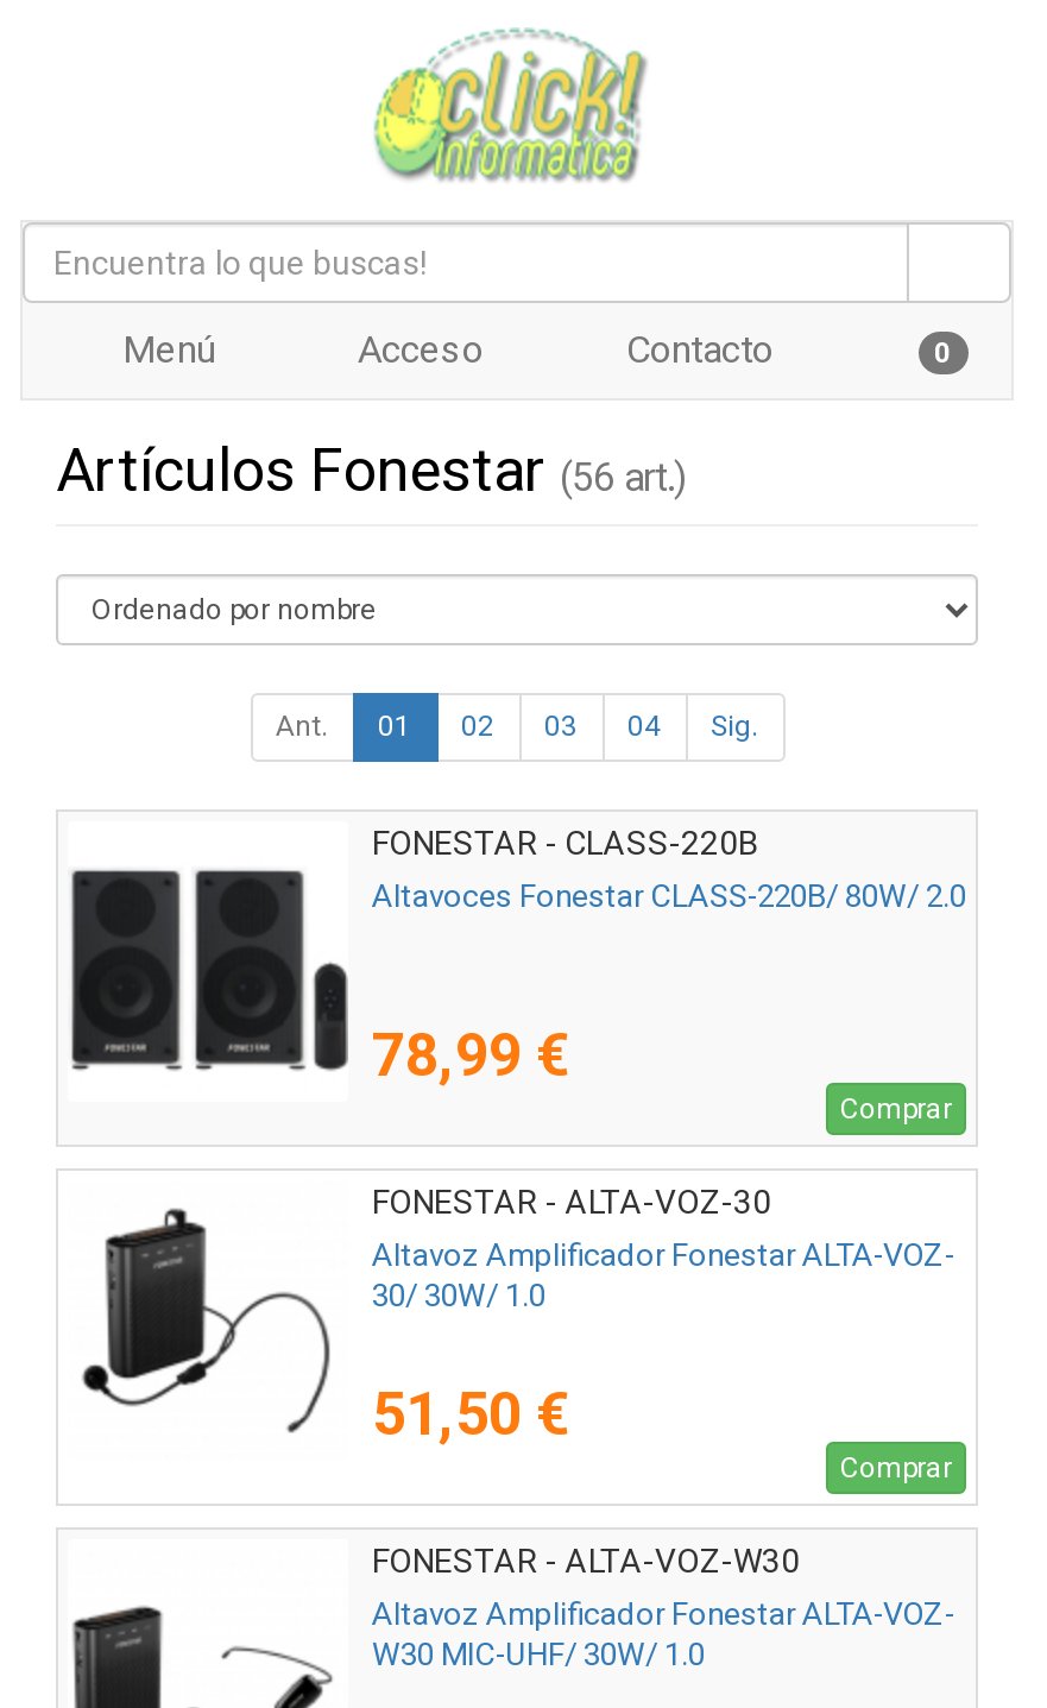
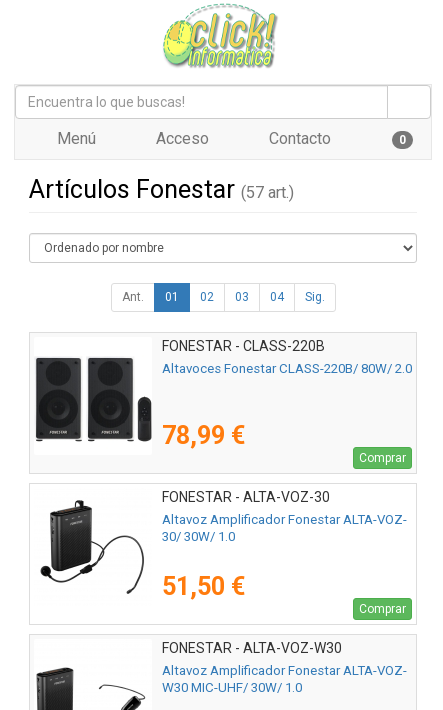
- Artículos Fonestar (56 art.)
+ Artículos Fonestar (57 art.)
